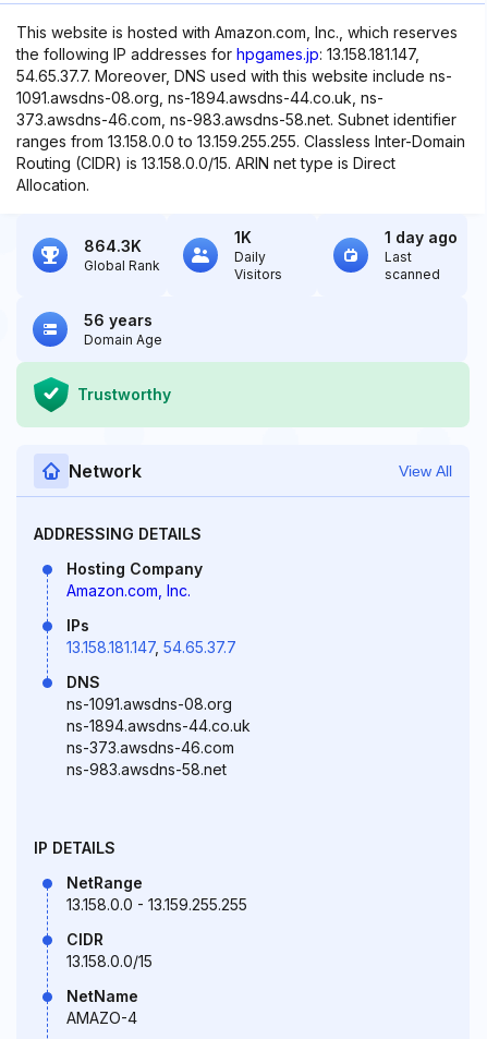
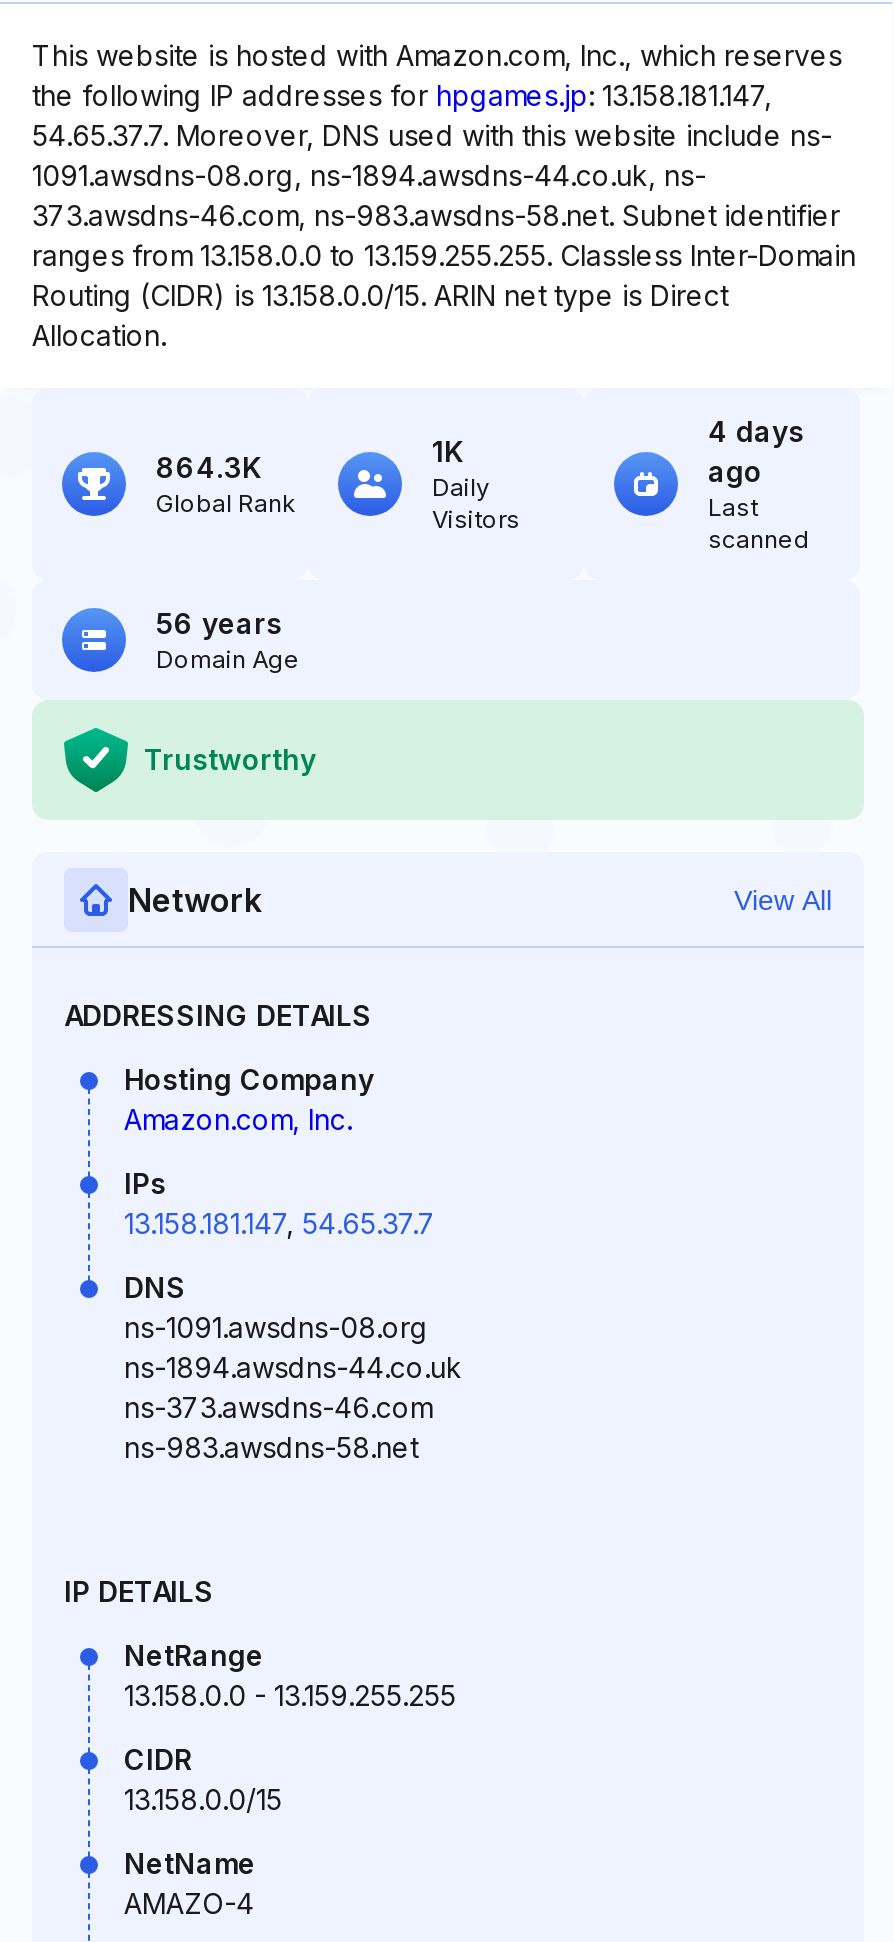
- 1 day ago
+ 4 days
+ ago
